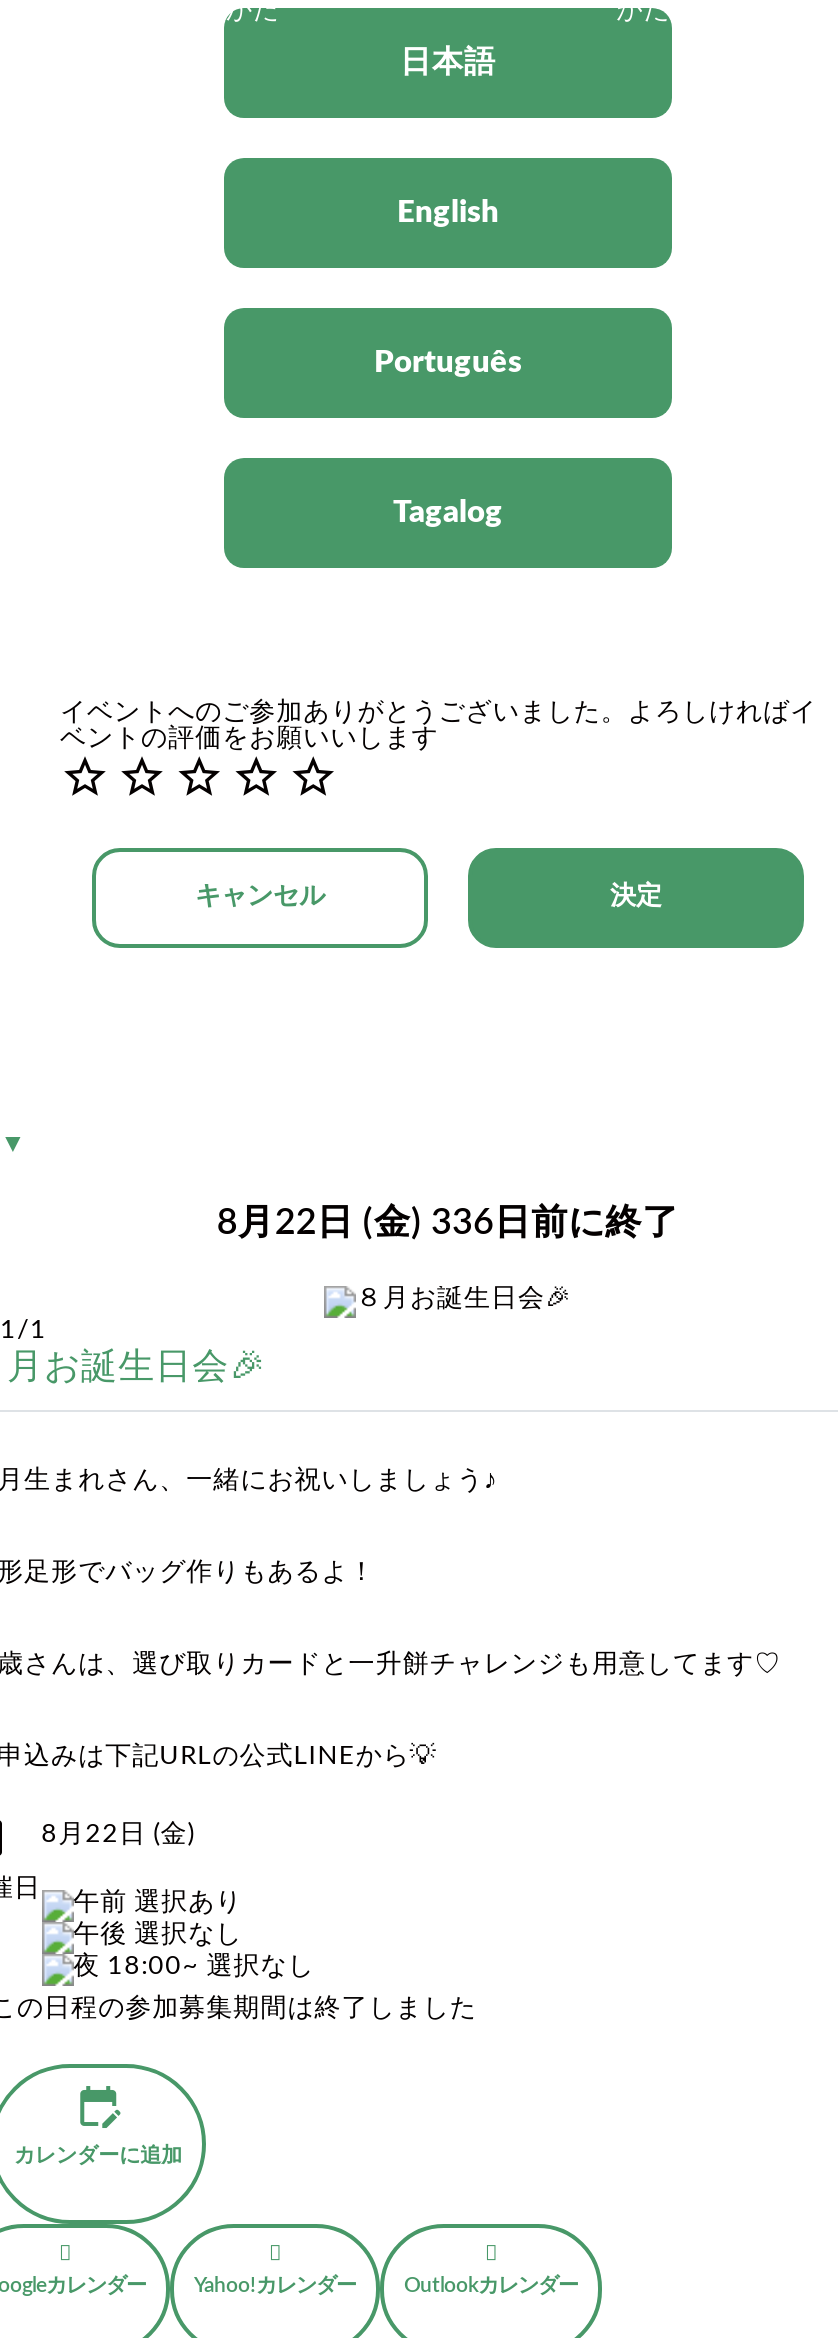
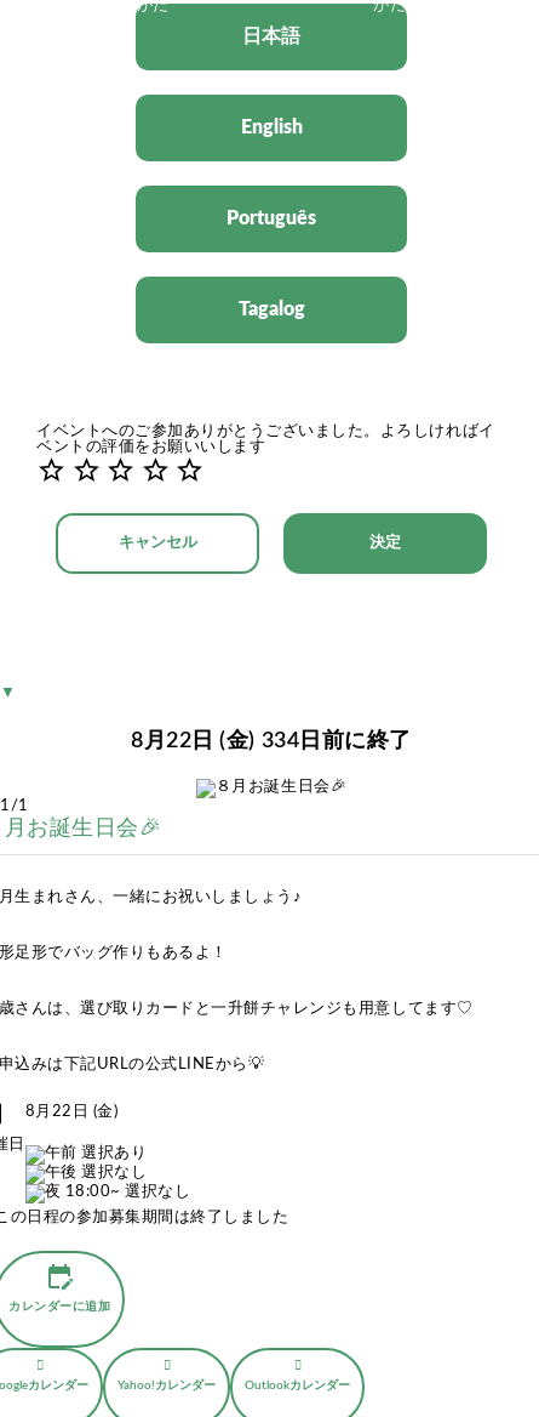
- 8月22日 (金) 336日前に終了
+ 8月22日 (金) 334日前に終了
